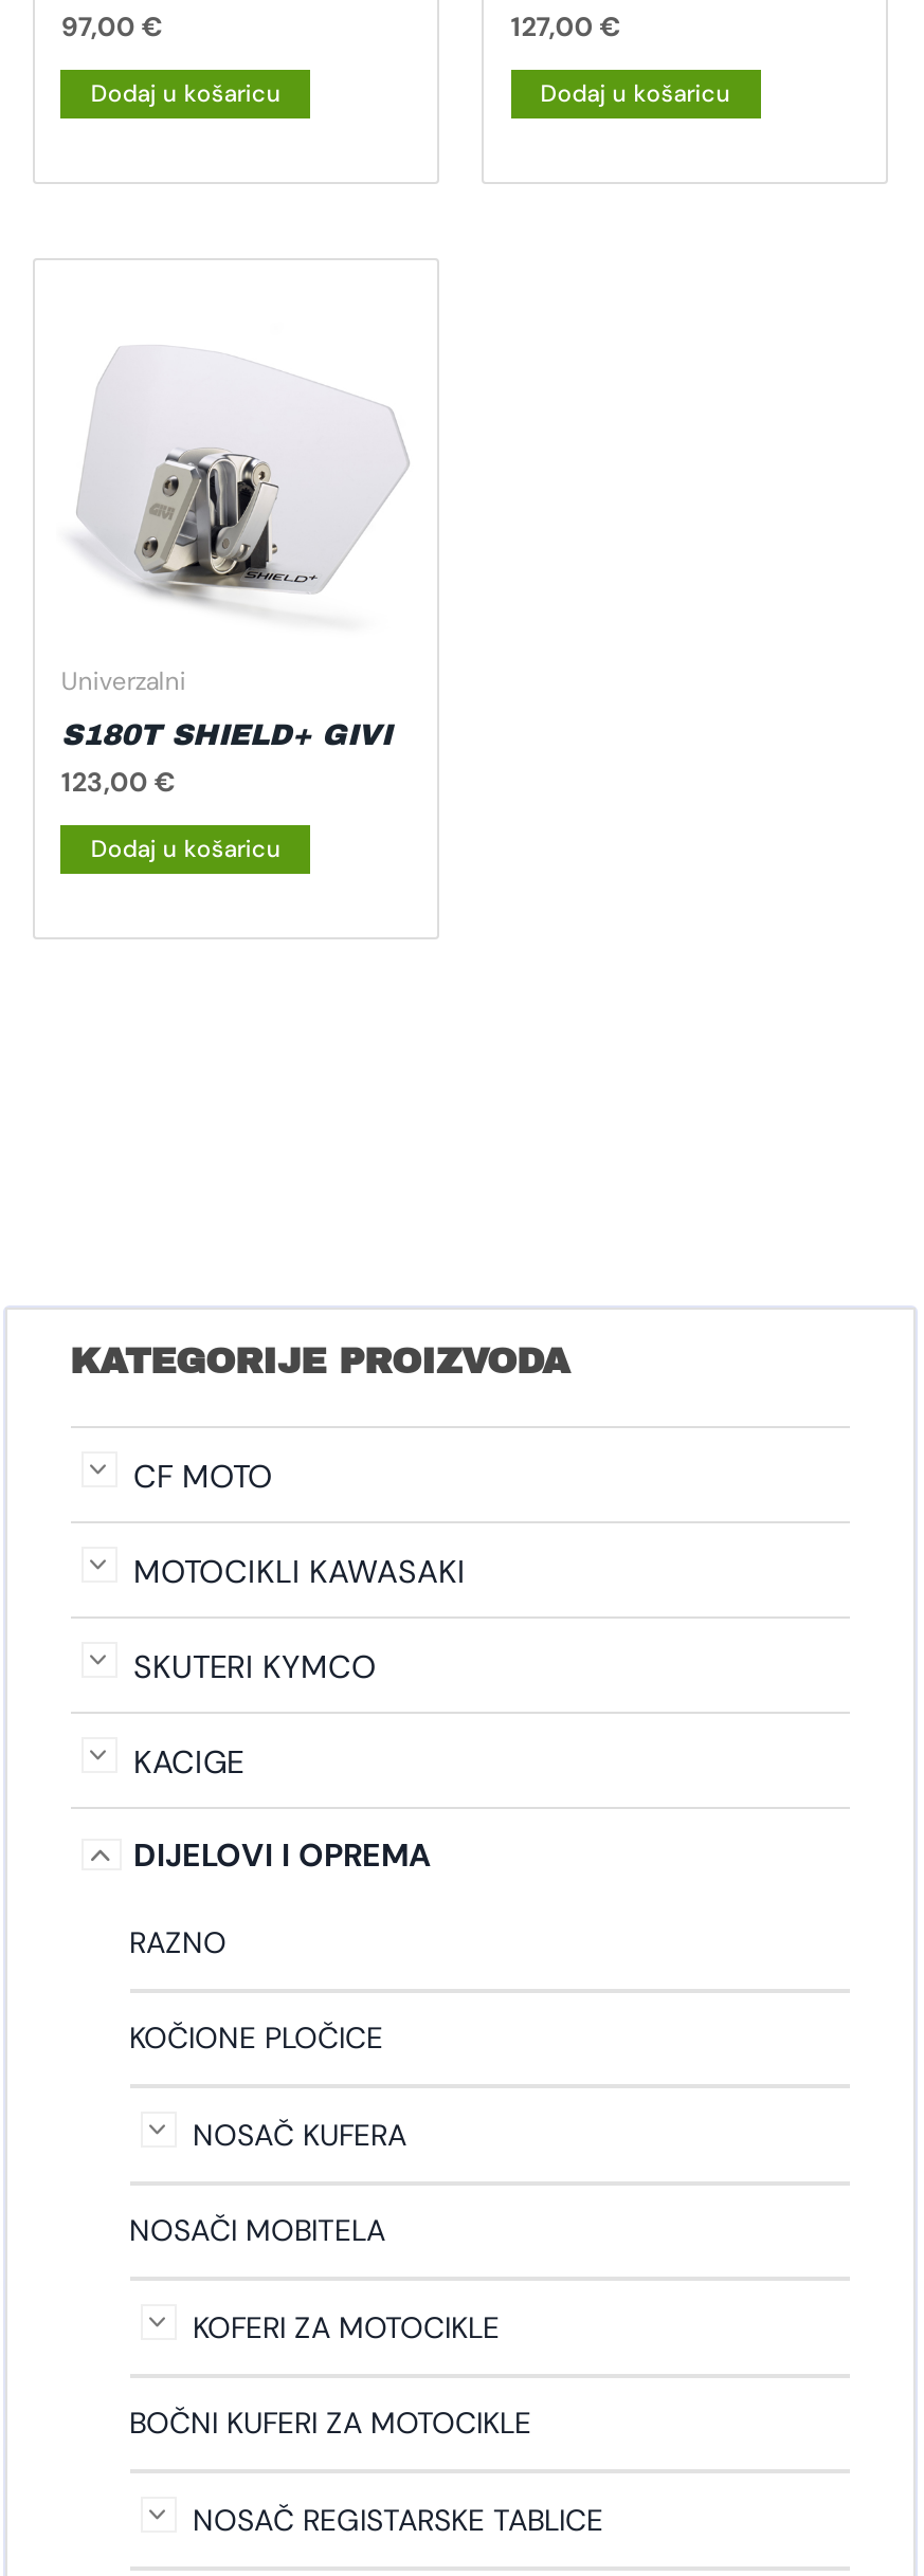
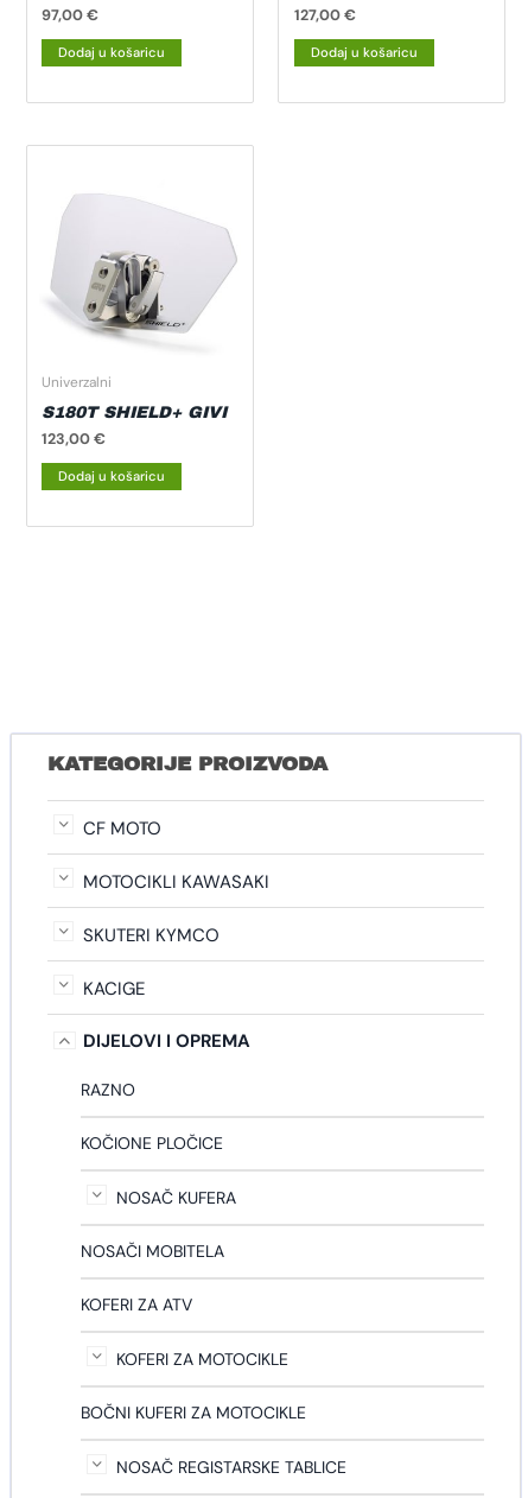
+ KOFERI ZA ATV
